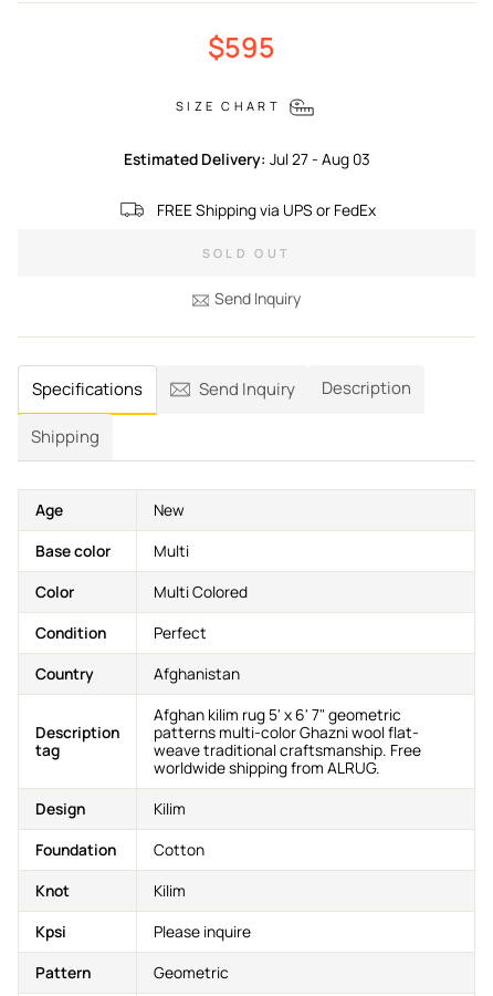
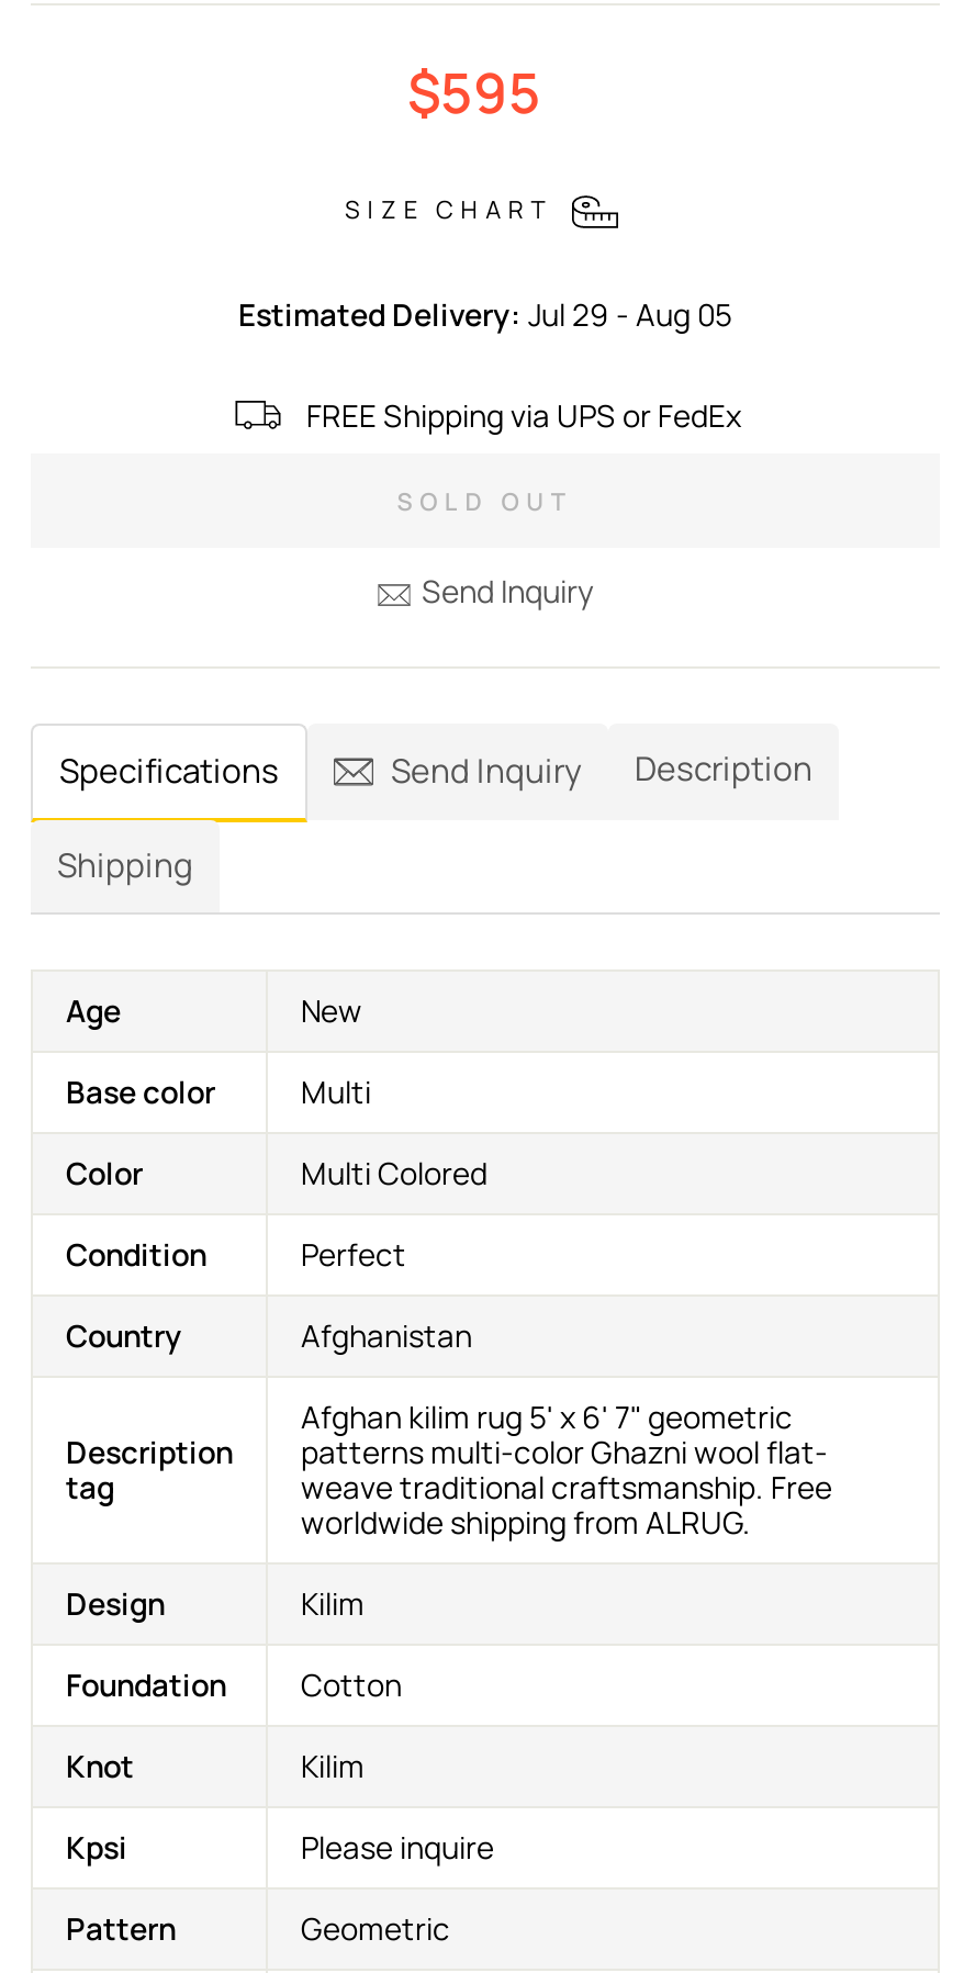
- Estimated Delivery: Jul 27 - Aug 03
+ Estimated Delivery: Jul 29 - Aug 05
